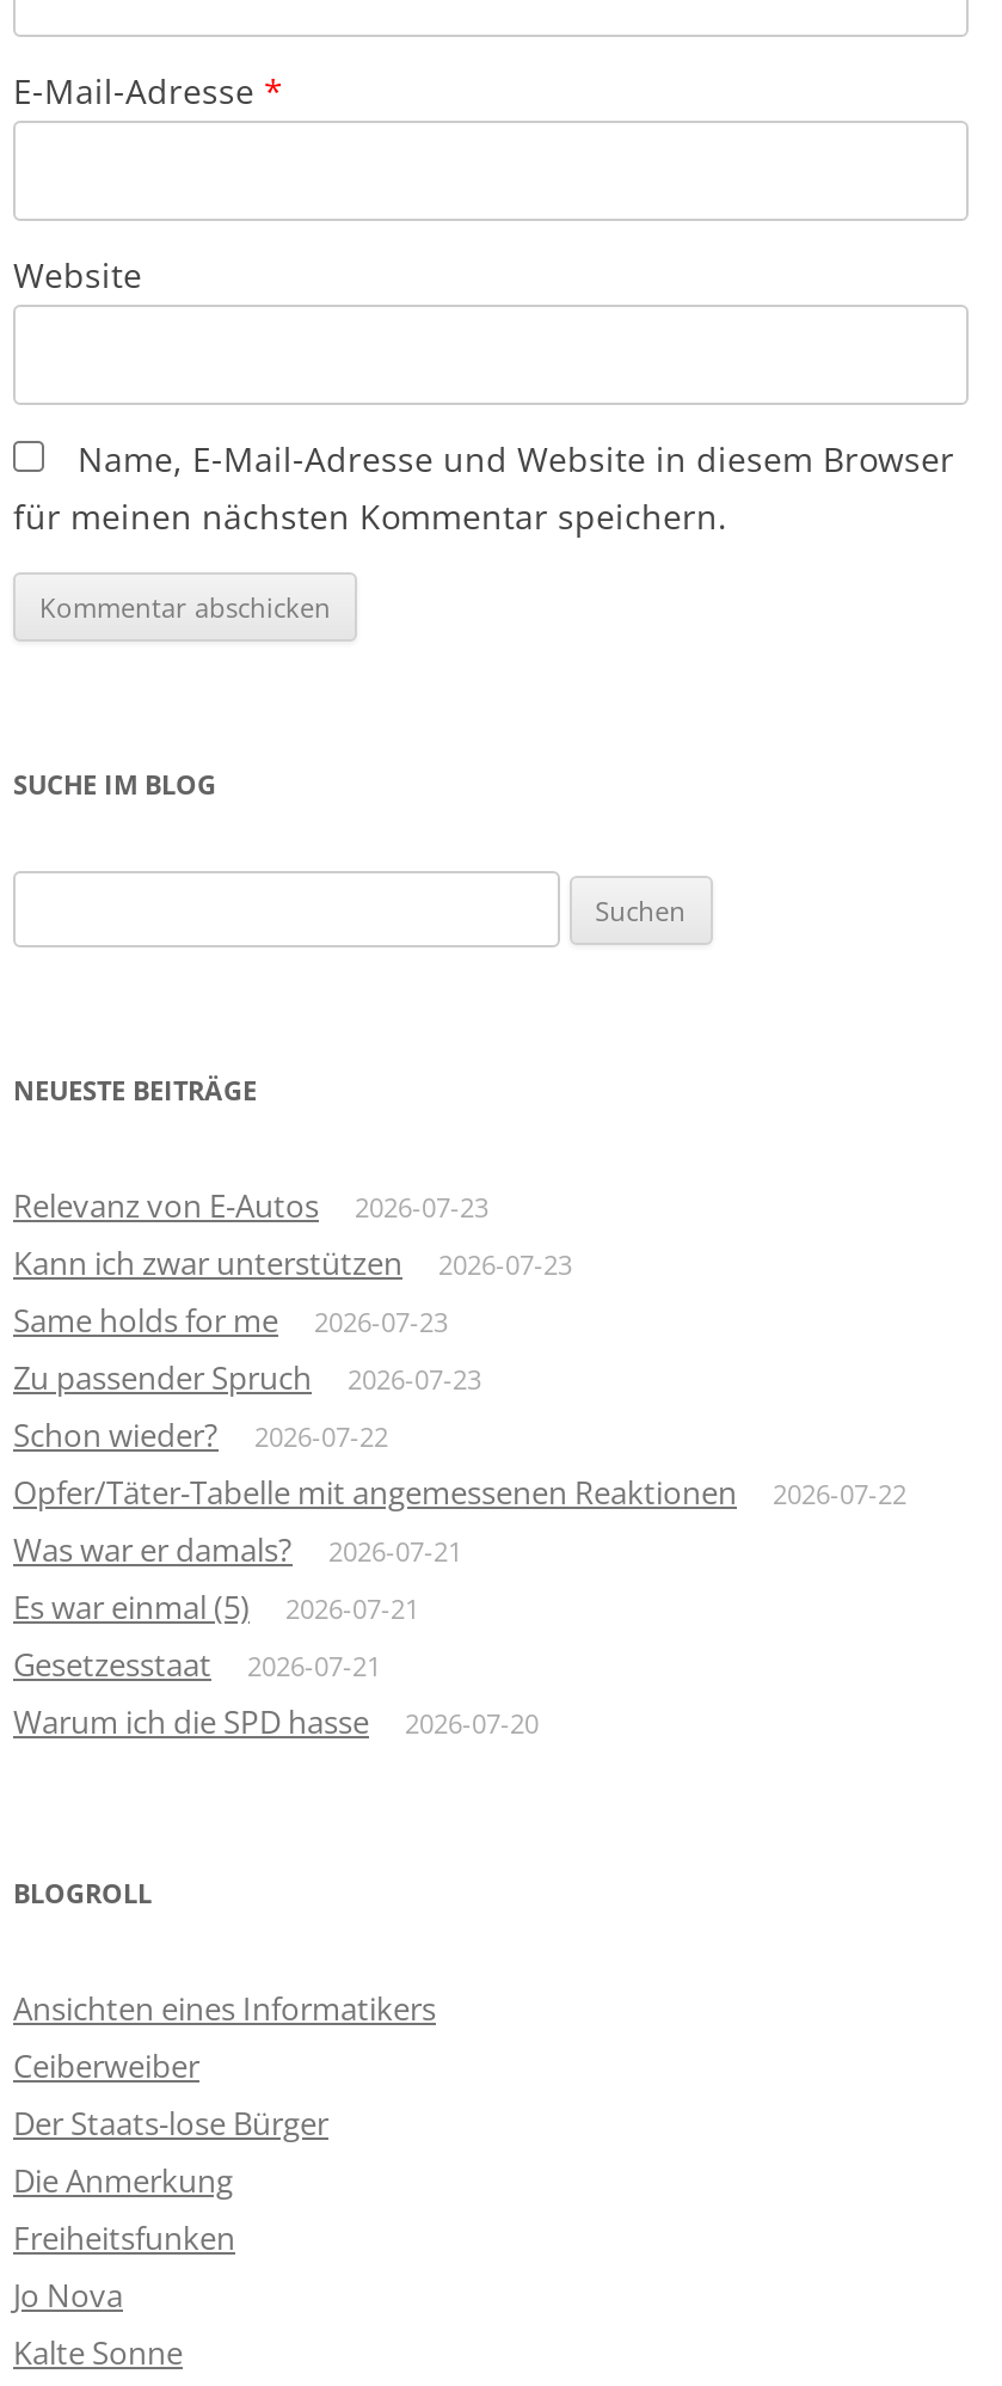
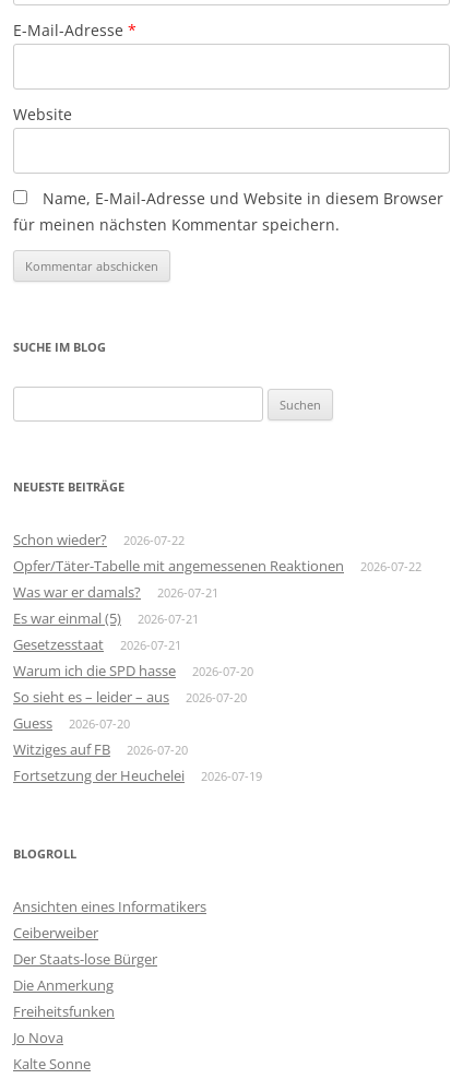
- Relevanz von E-Autos
- 2026-07-23
- Kann ich zwar unterstützen
- 2026-07-23
- Same holds for me
- 2026-07-23
- Zu passender Spruch
- 2026-07-23

moved up: Schon wieder? | 2026-07-22 | Opfer/Täter-Tabelle mit angemessenen Reaktionen | ... | Warum ich die SPD hasse | 2026-07-20

+ So sieht es – leider – aus
+ 2026-07-20
+ Guess
+ 2026-07-20
+ Witziges auf FB
+ 2026-07-20
+ Fortsetzung der Heuchelei
+ 2026-07-19
